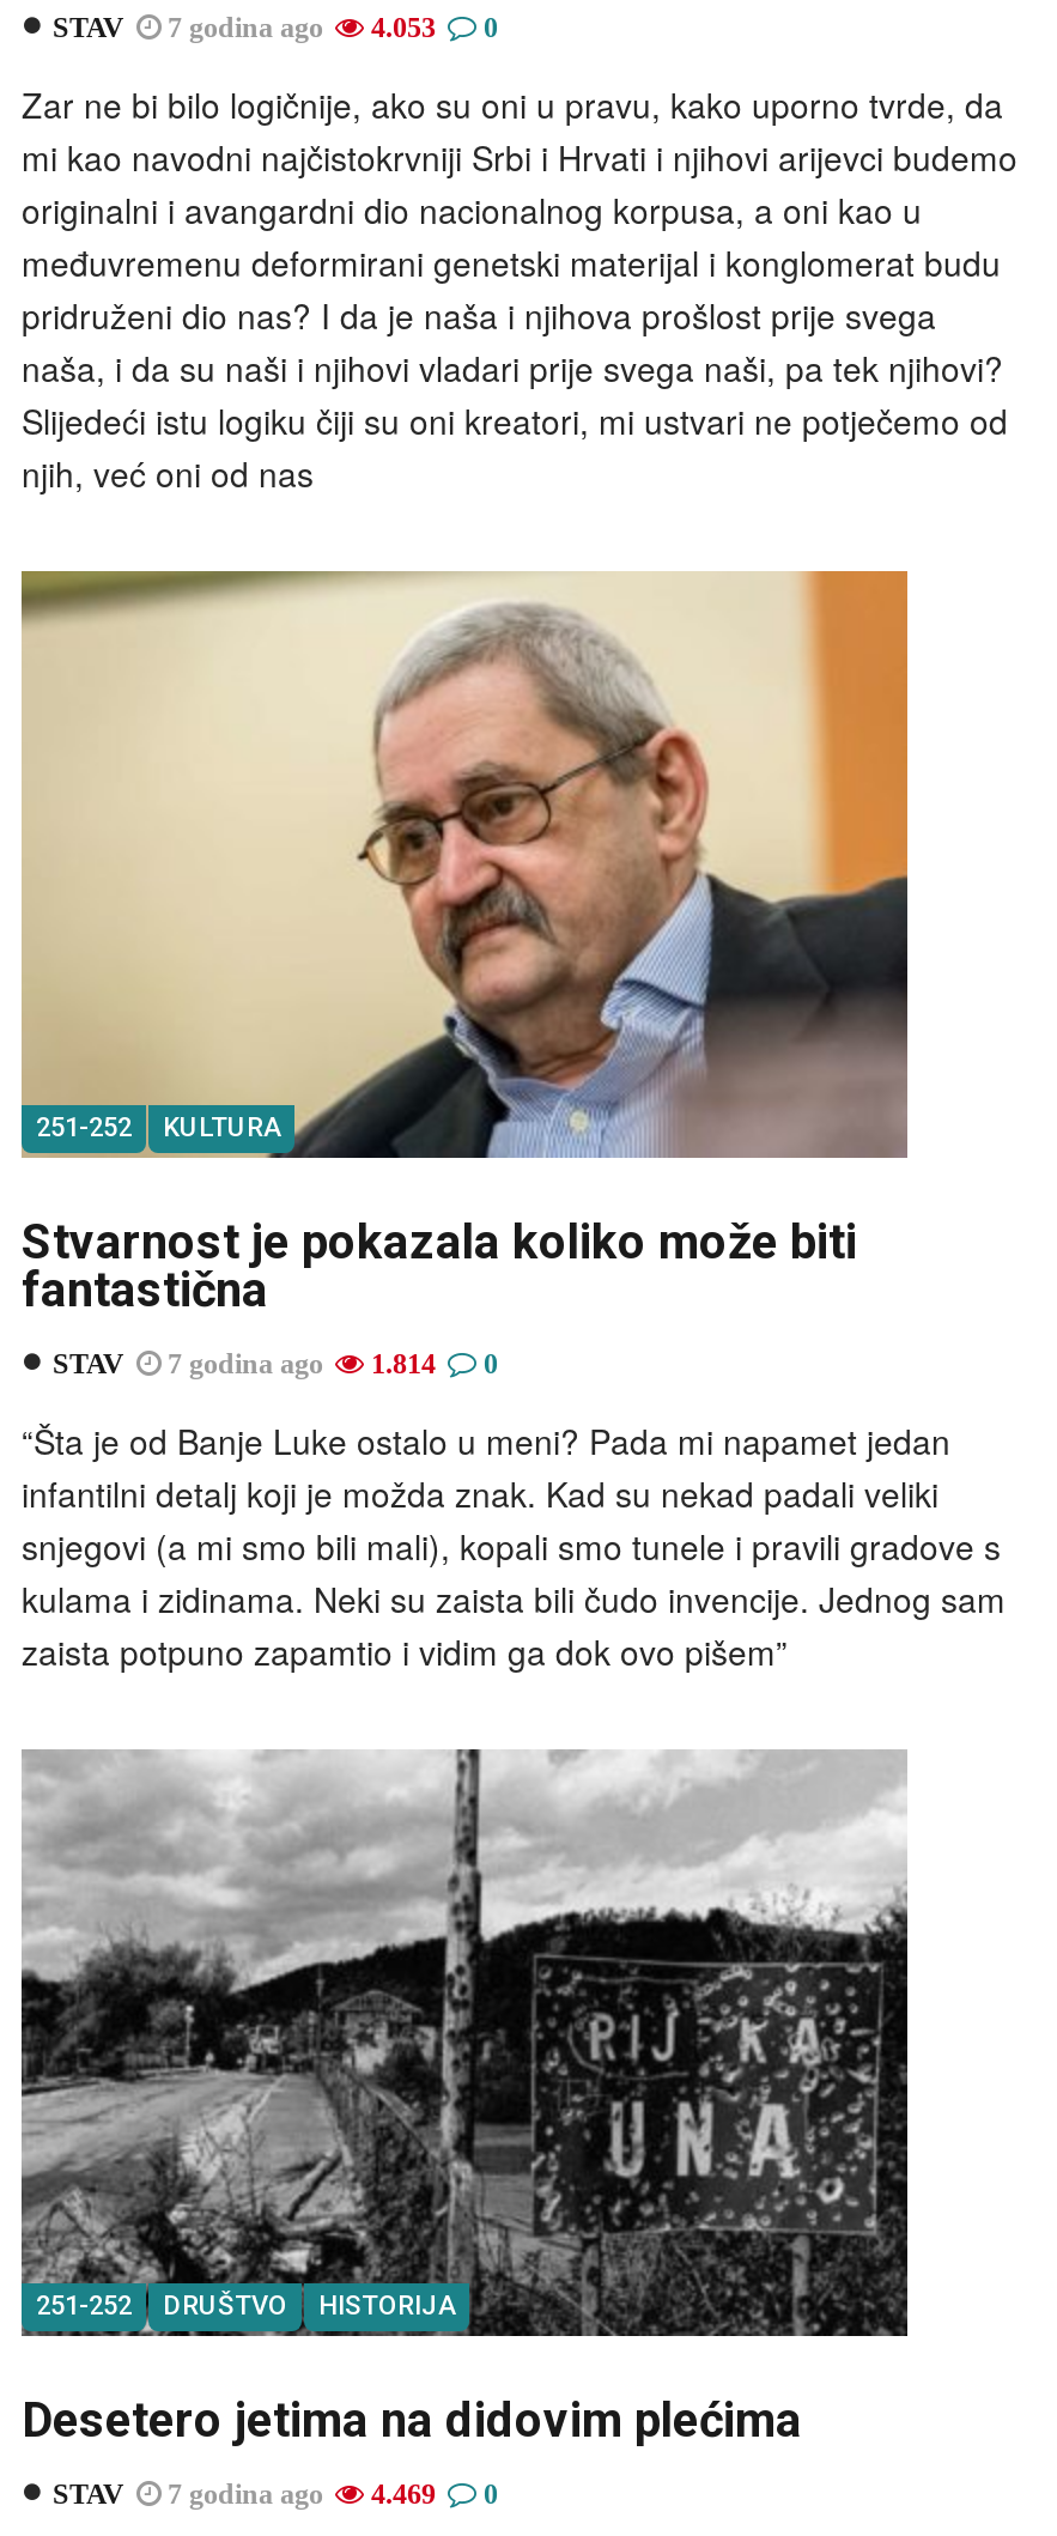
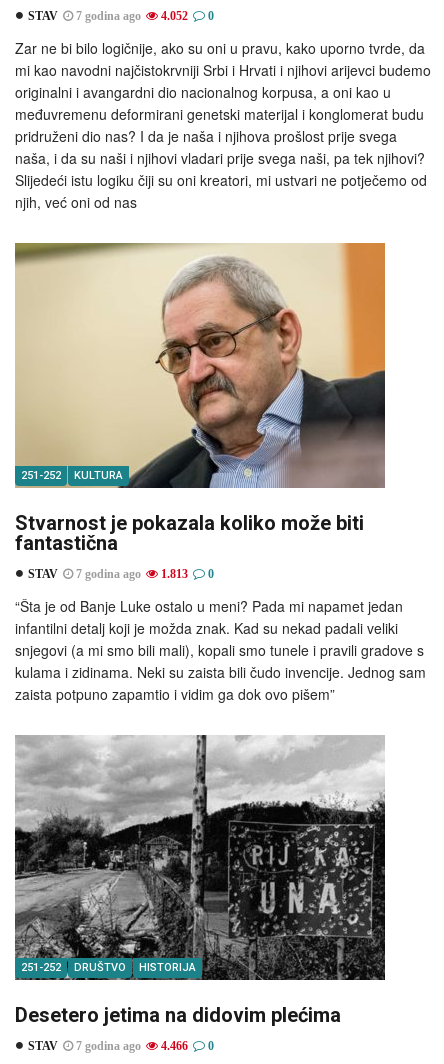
- STAV 7 godina ago 4.053 0
+ STAV 7 godina ago 4.052 0

- STAV 7 godina ago 1.814 0
+ STAV 7 godina ago 1.813 0

- STAV 7 godina ago 4.469 0
+ STAV 7 godina ago 4.466 0
